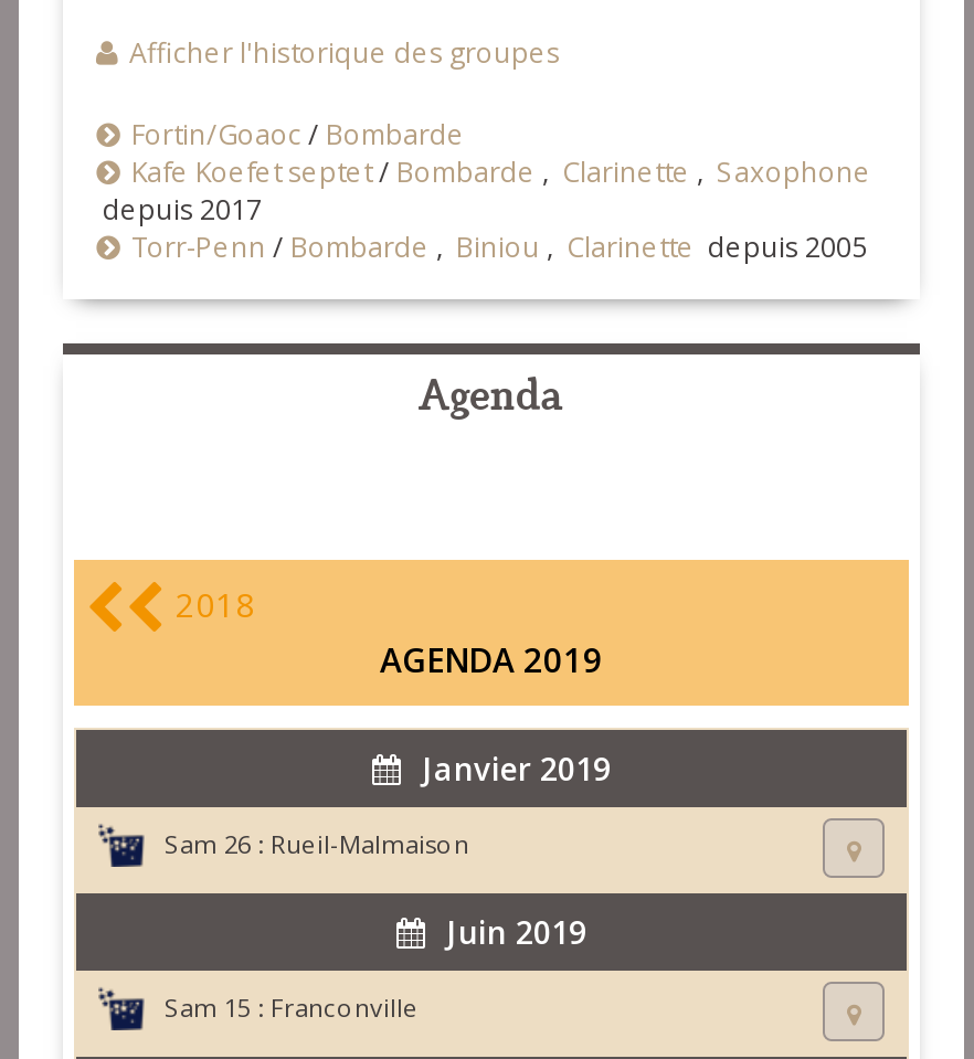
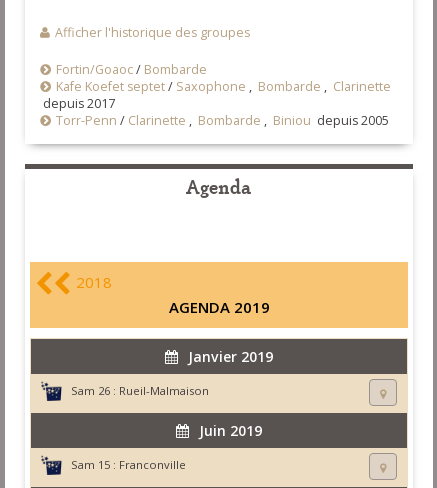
- Kafe Koefet septet/ Bombarde, Clarinette, Saxophone
+ Kafe Koefet septet/ Saxophone, Bombarde, Clarinette

- Torr-Penn / Bombarde, Biniou, Clarinette depuis 2005
+ Torr-Penn / Clarinette, Bombarde, Biniou depuis 2005
